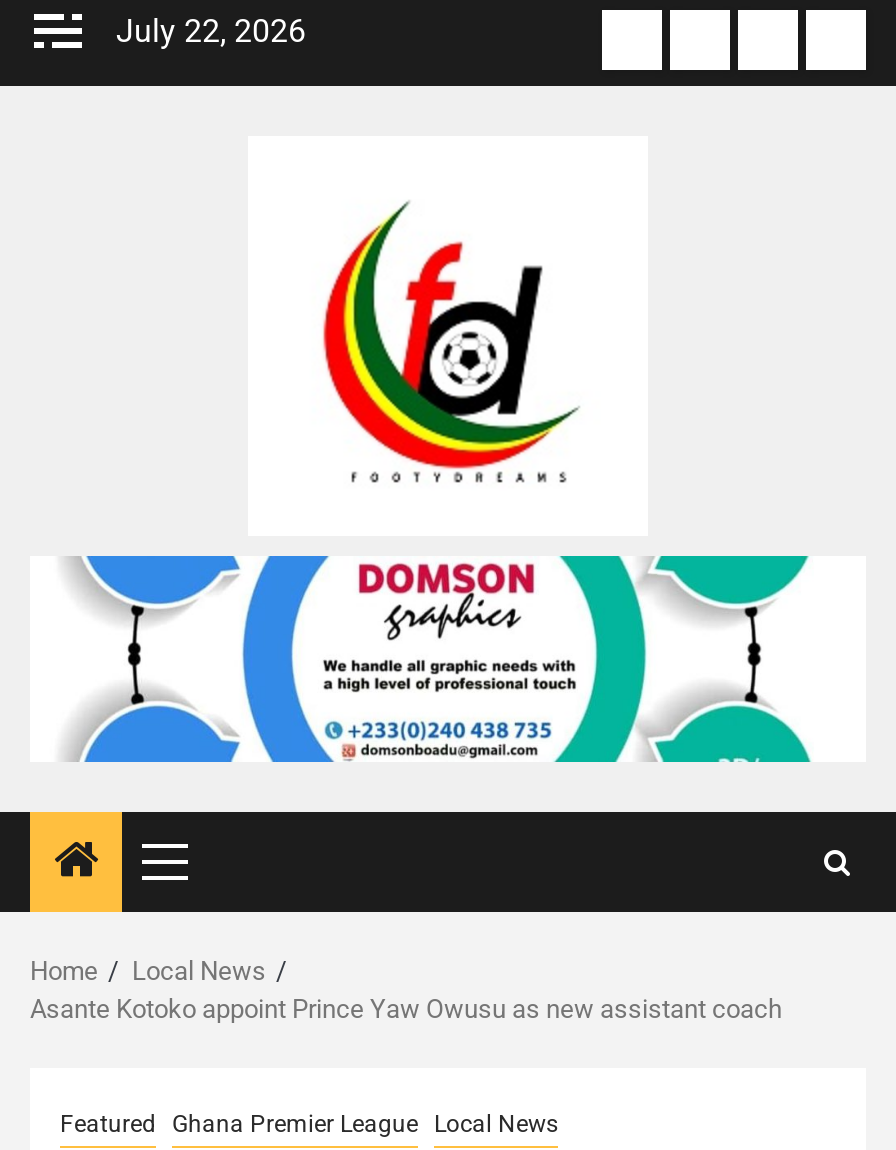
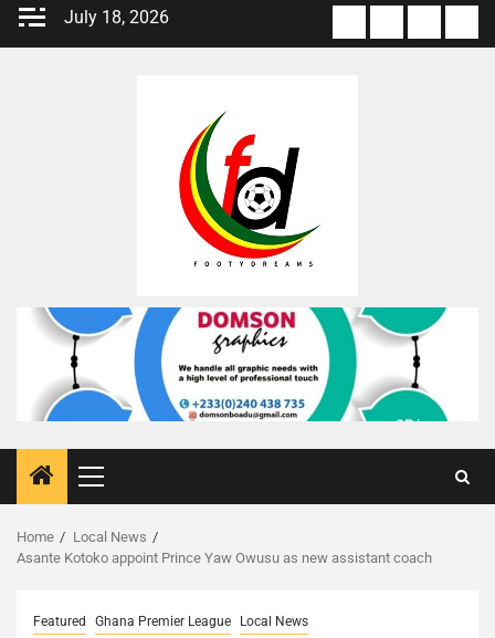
- July 22, 2026
+ July 18, 2026
